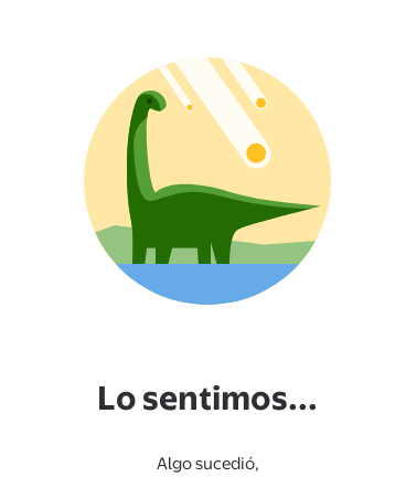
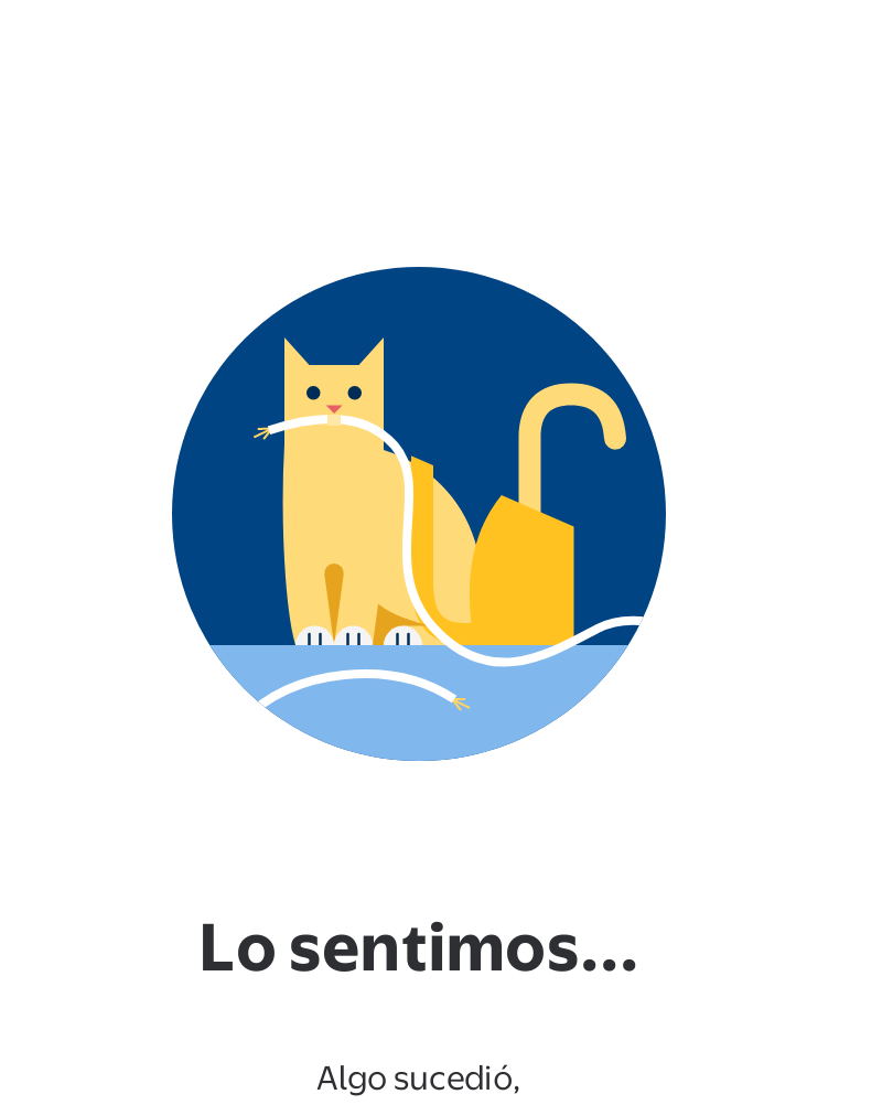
- [image]
+ [image]
